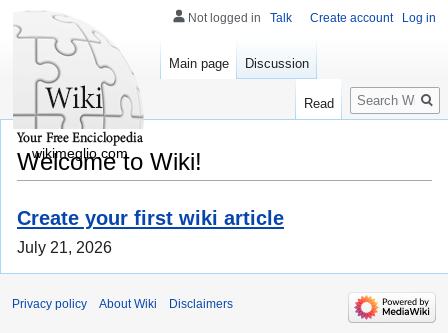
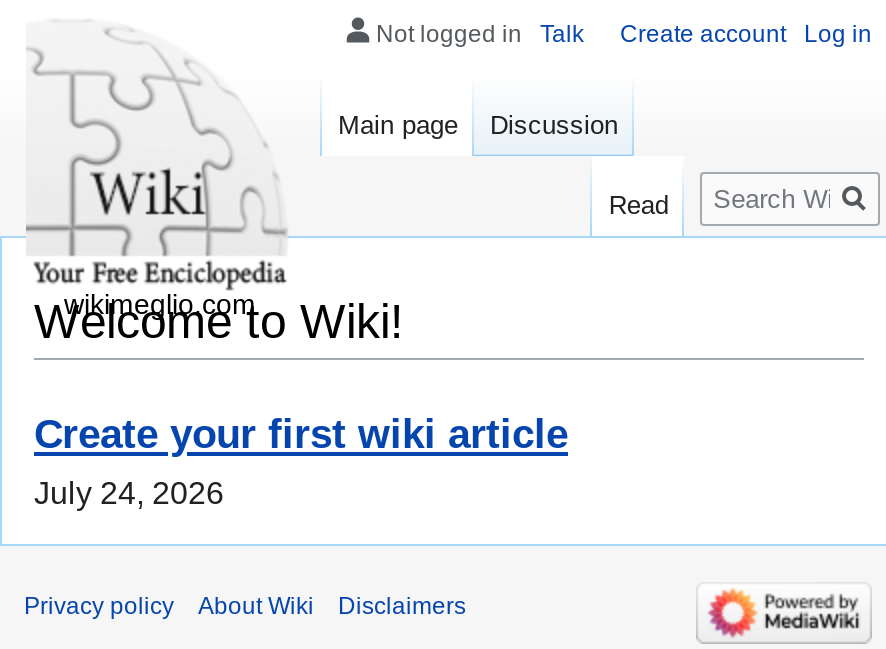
- July 21, 2026
+ July 24, 2026
